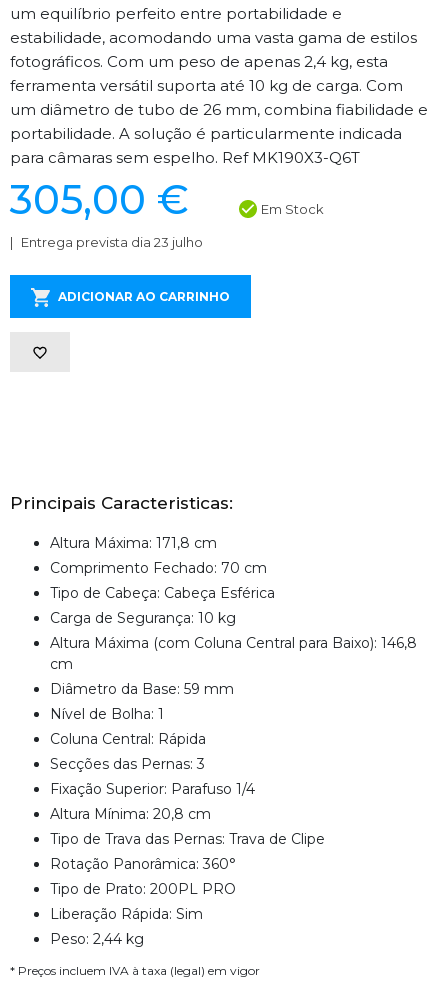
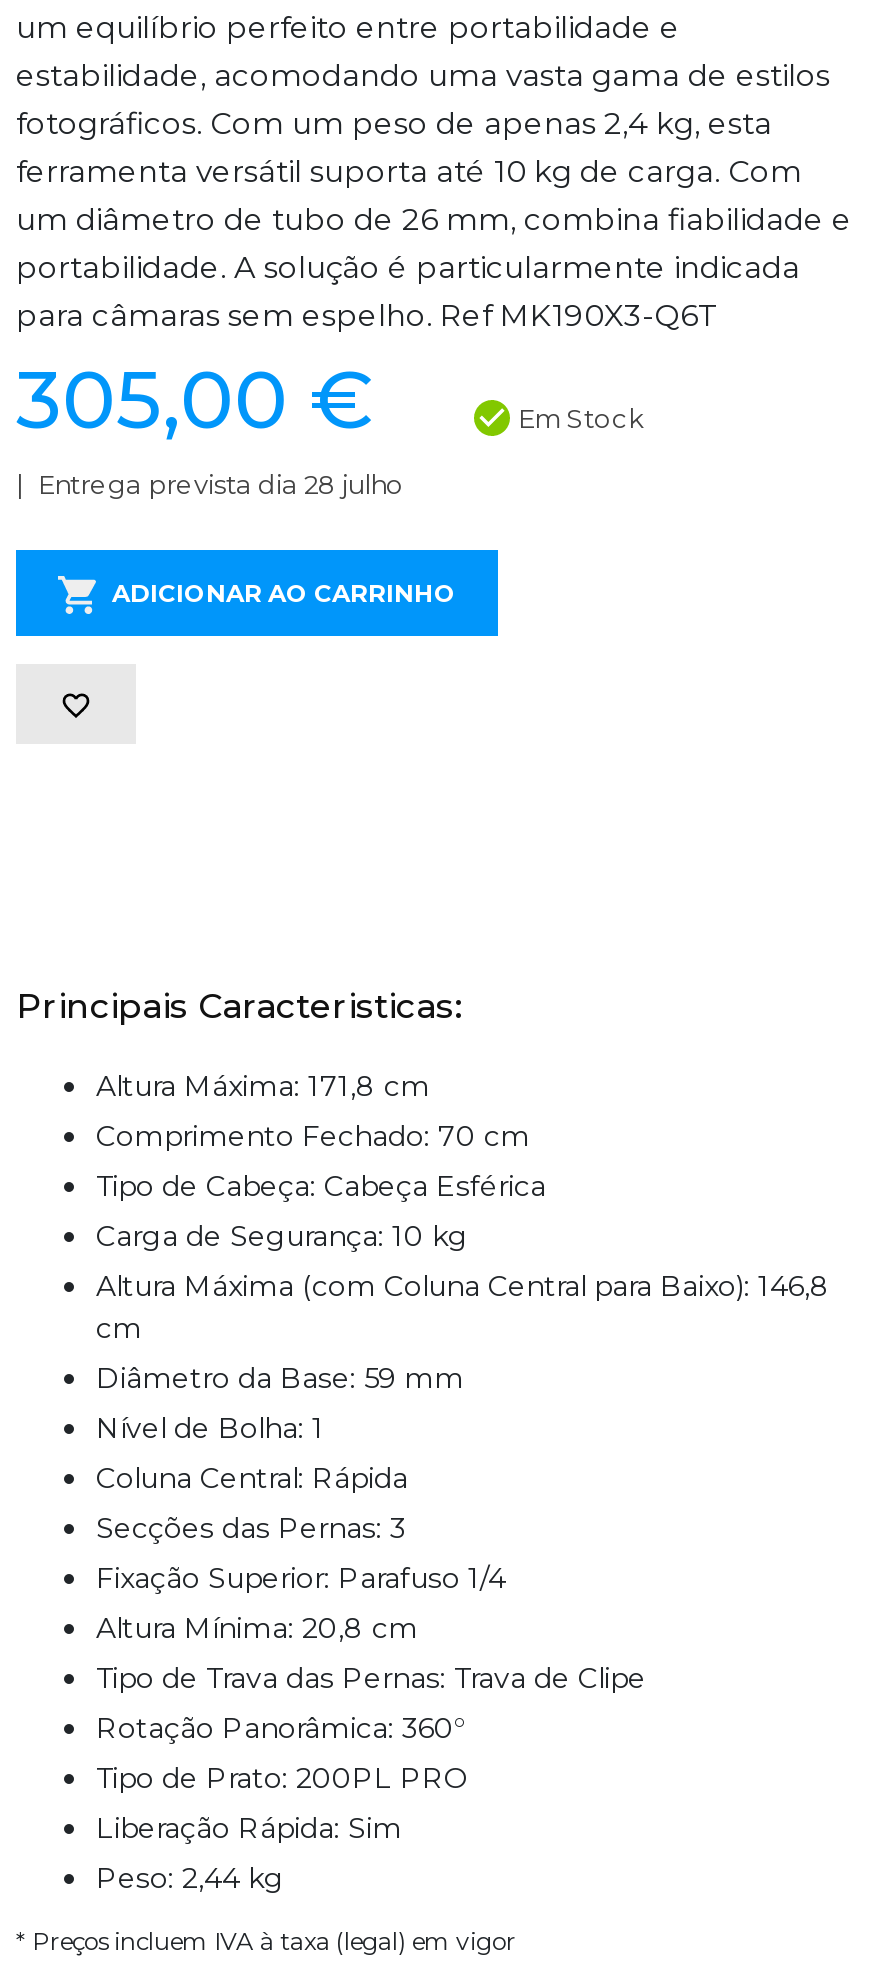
- Entrega prevista dia 23 julho
+ Entrega prevista dia 28 julho
